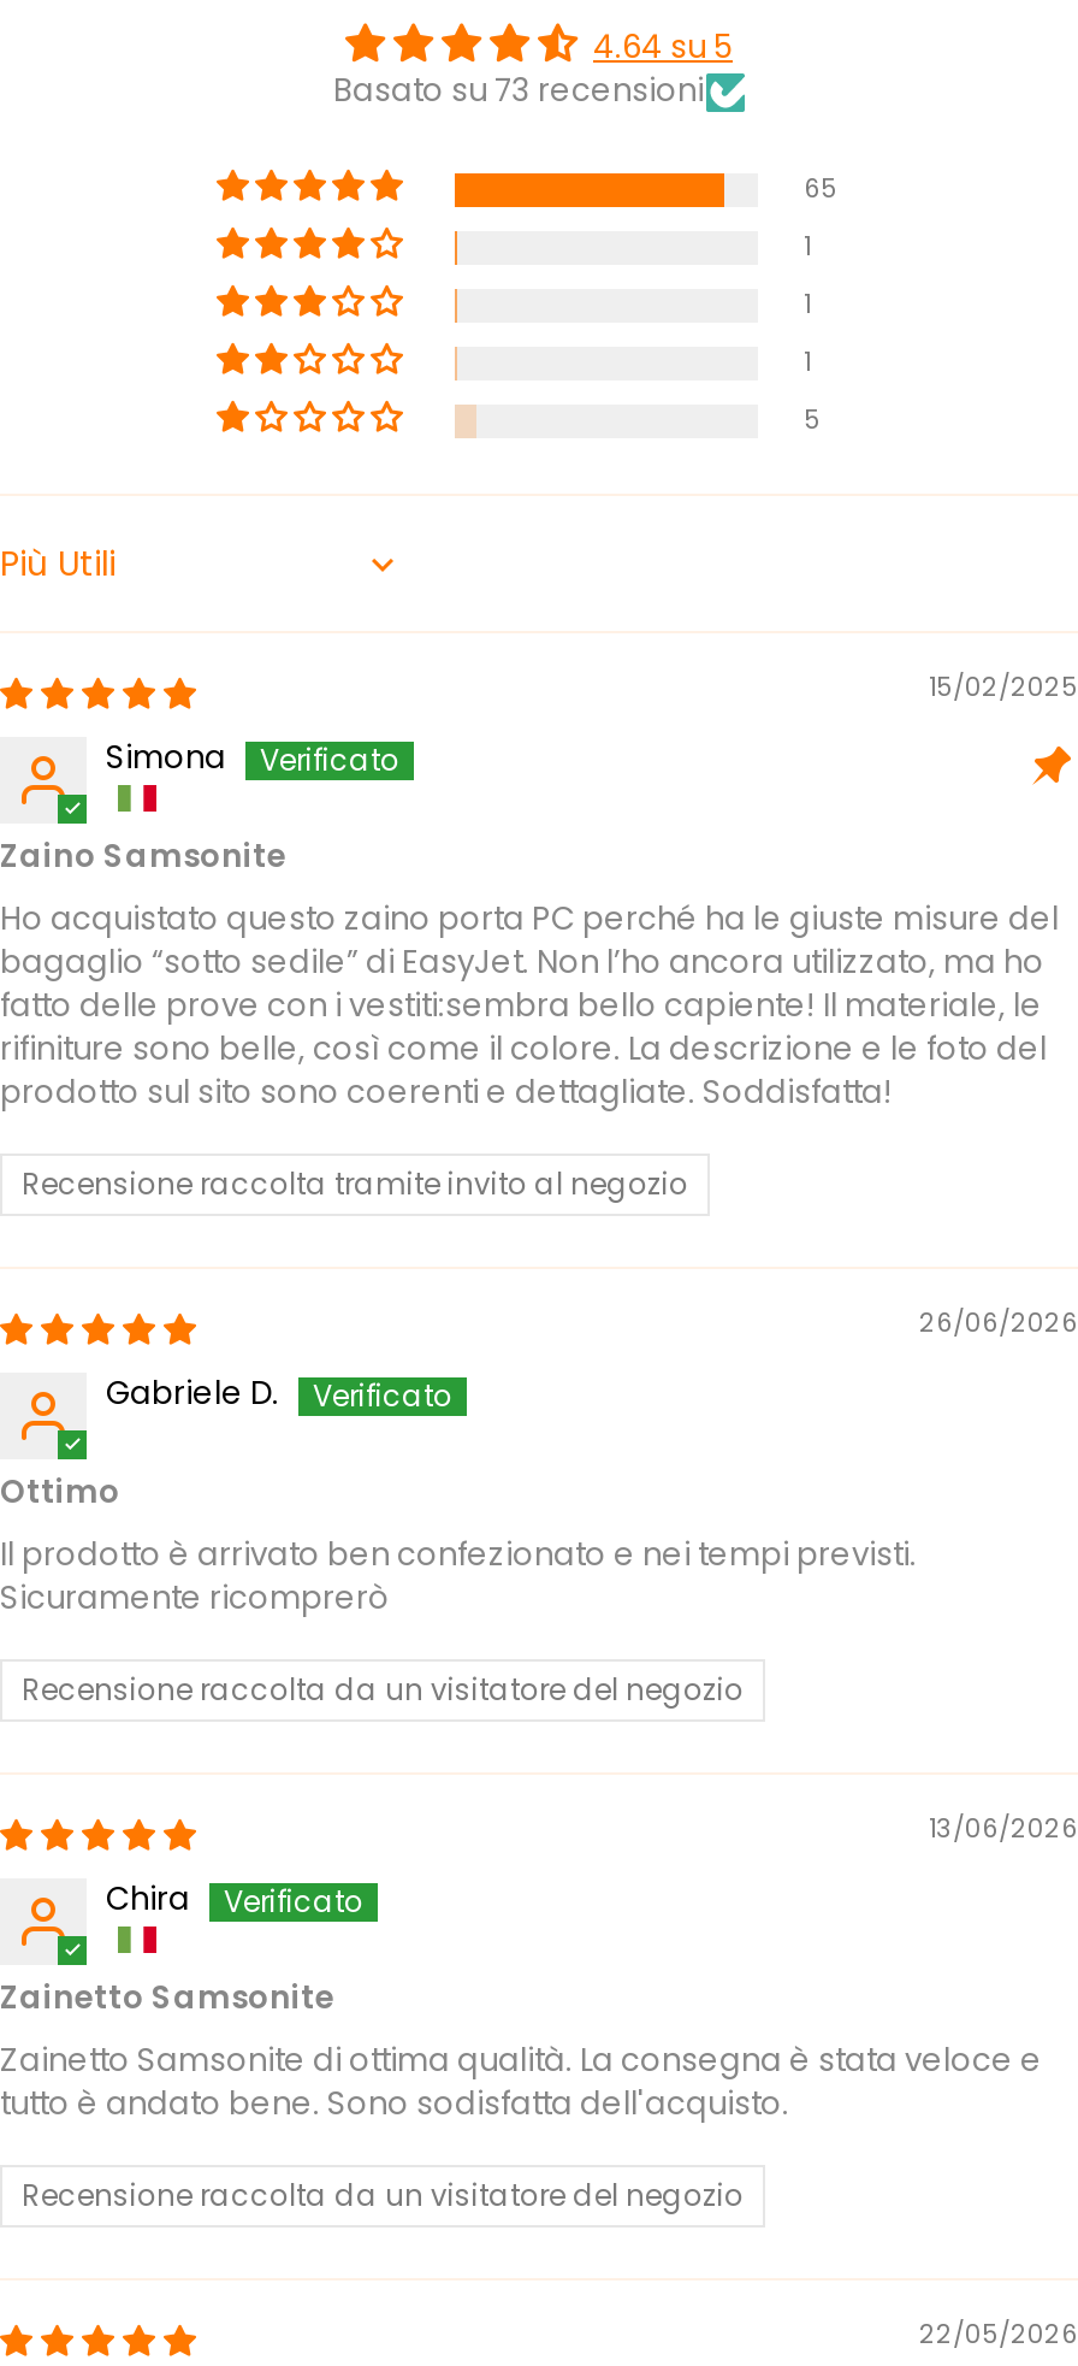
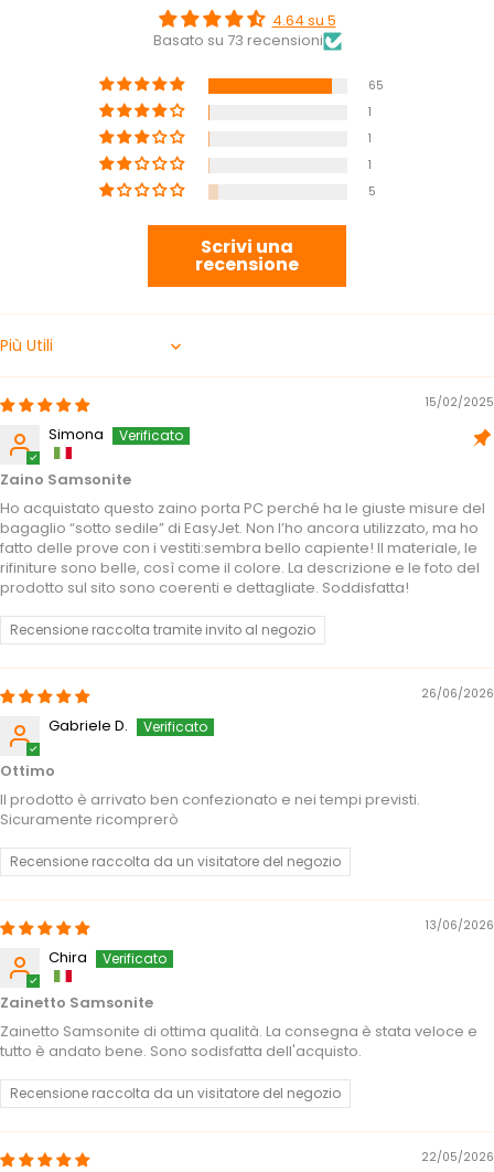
+ Scrivi una
+ recensione
